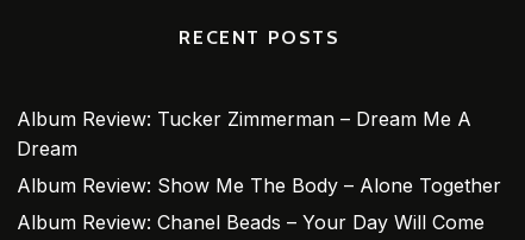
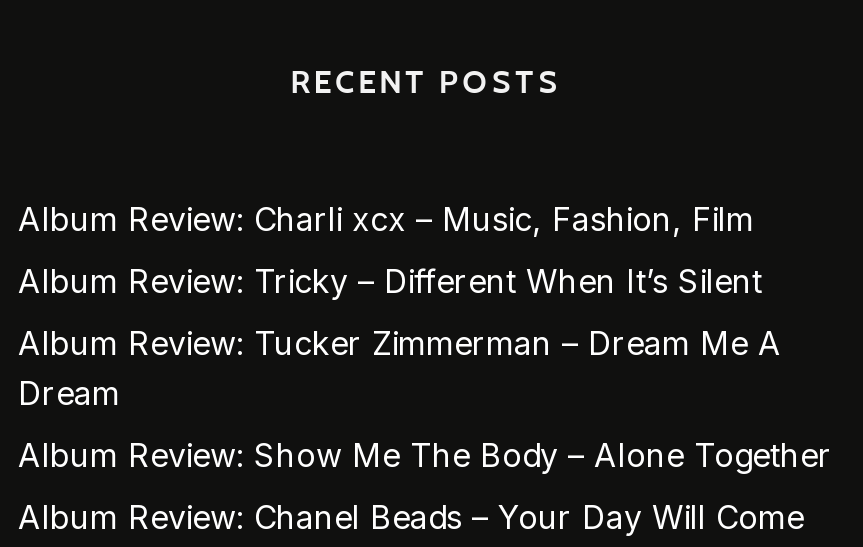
+ Album Review: Charli xcx – Music, Fashion, Film
+ Album Review: Tricky – Different When It’s Silent
